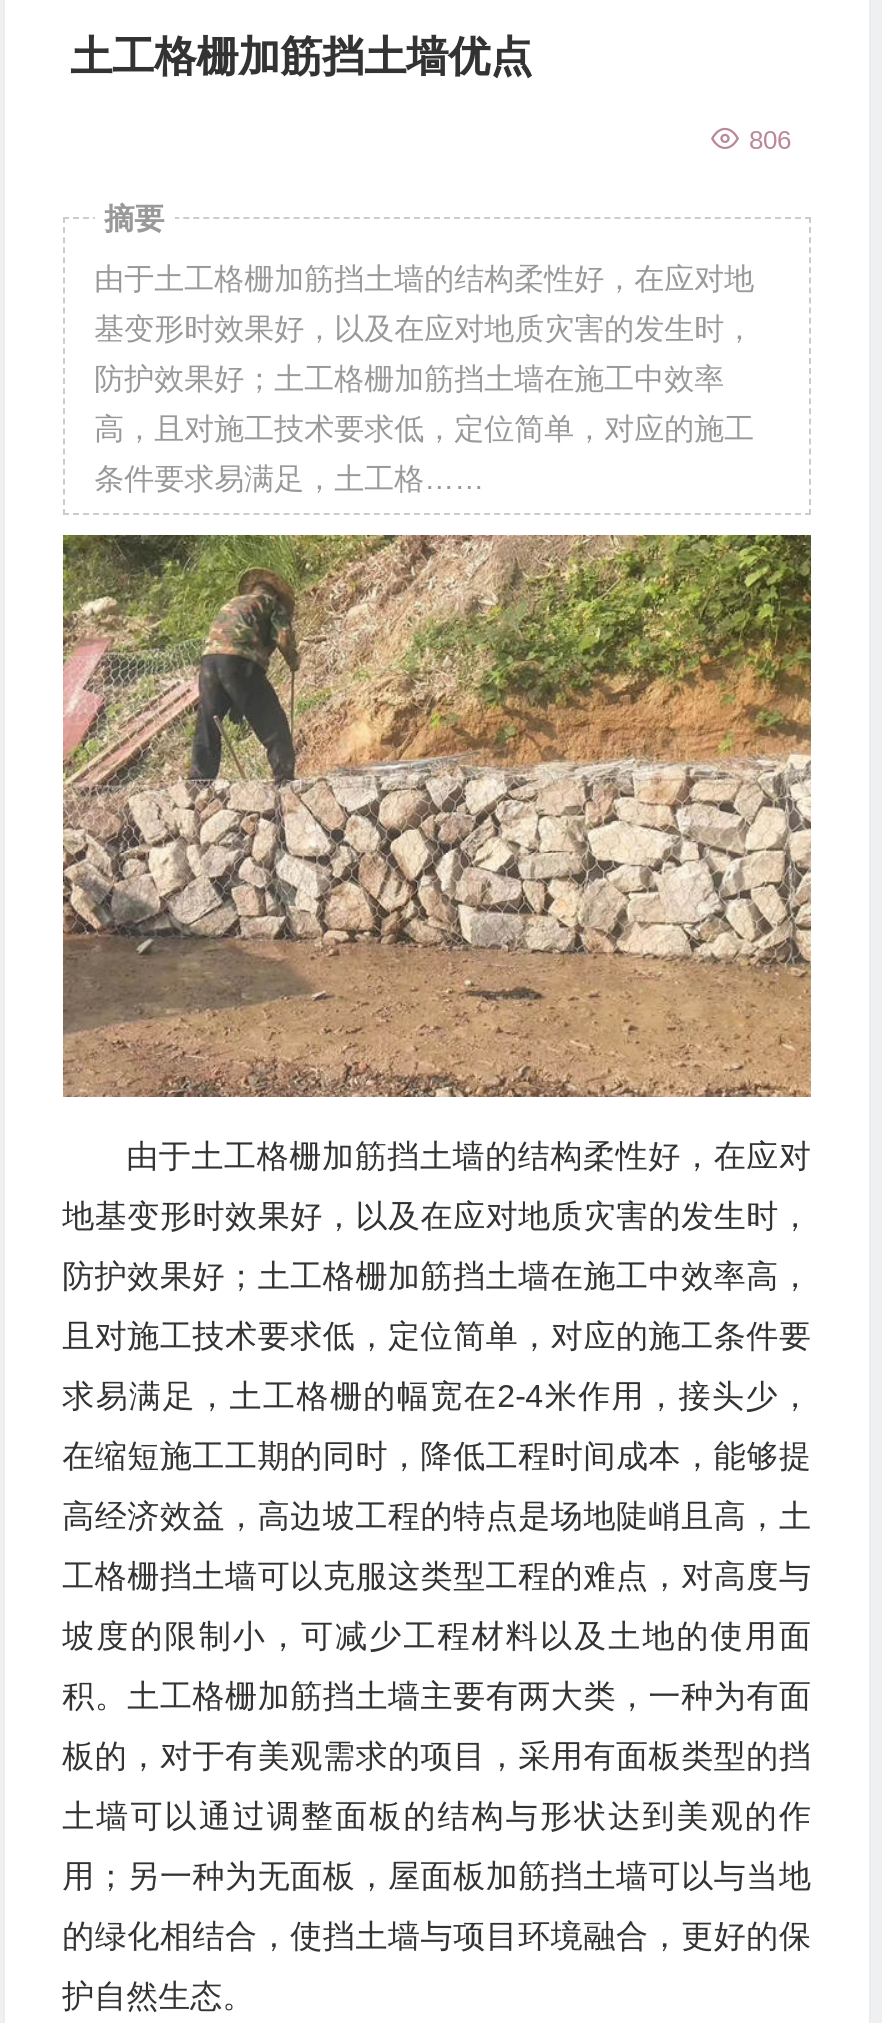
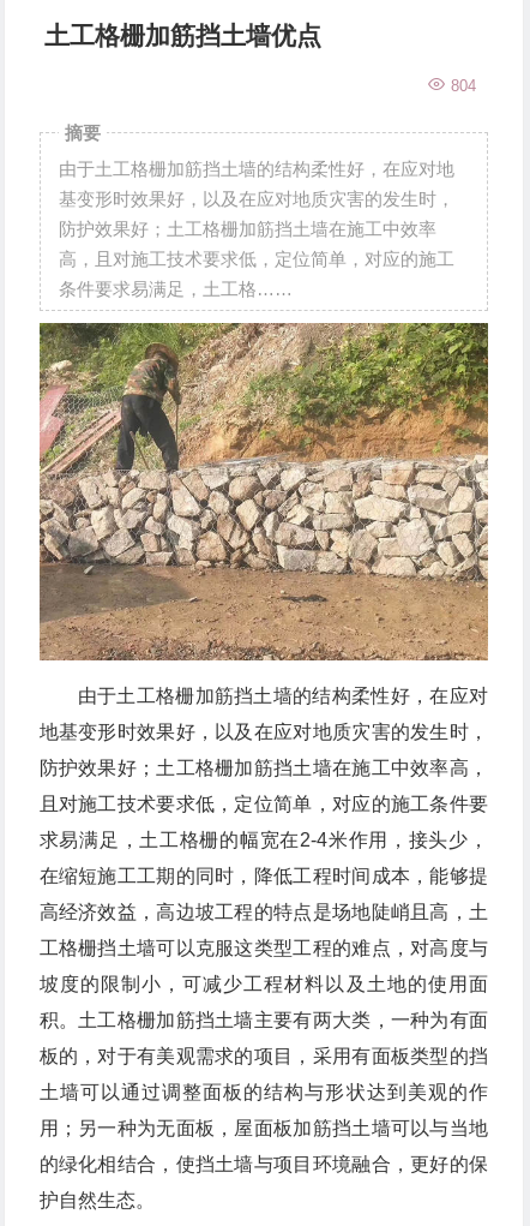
- 806
+ 804
